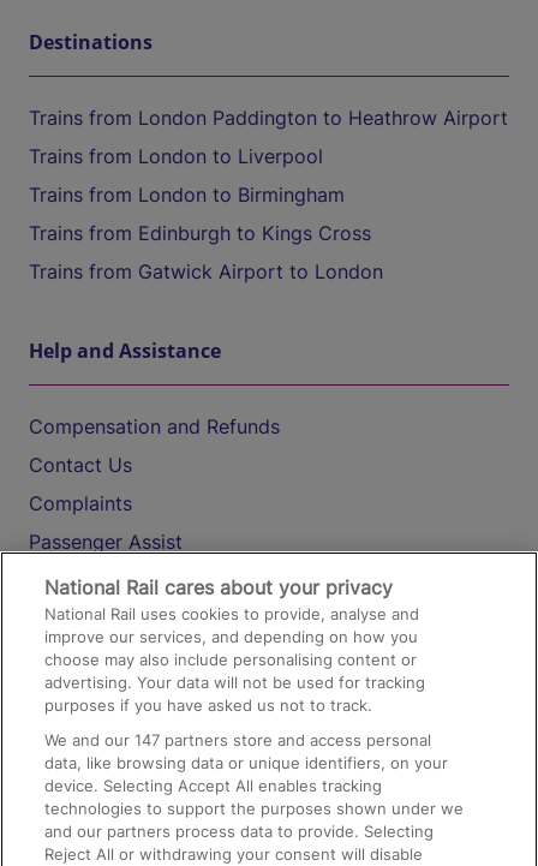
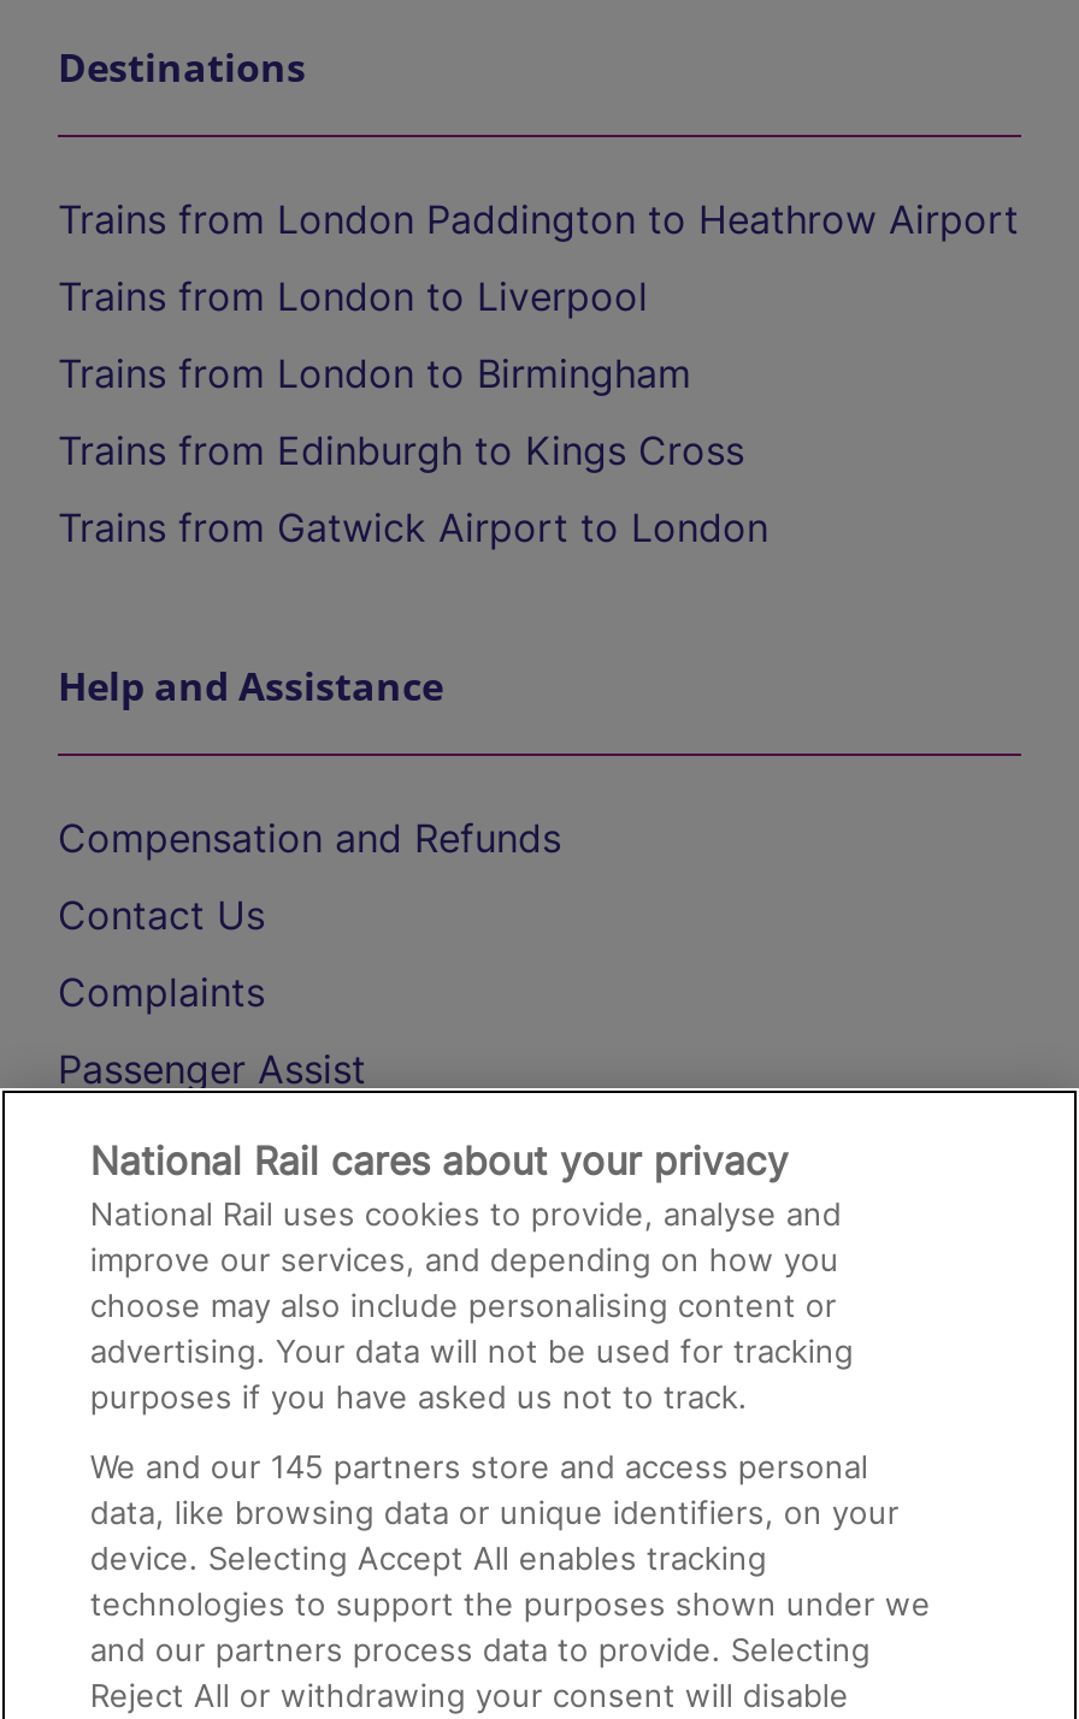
- We and our 147 partners store and access personal
+ We and our 145 partners store and access personal
